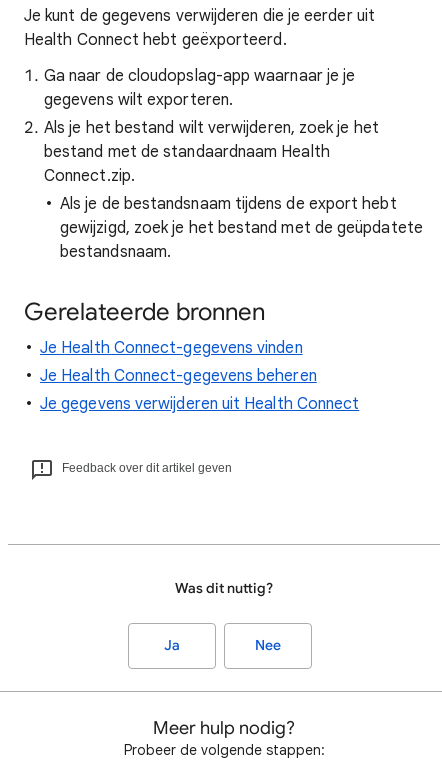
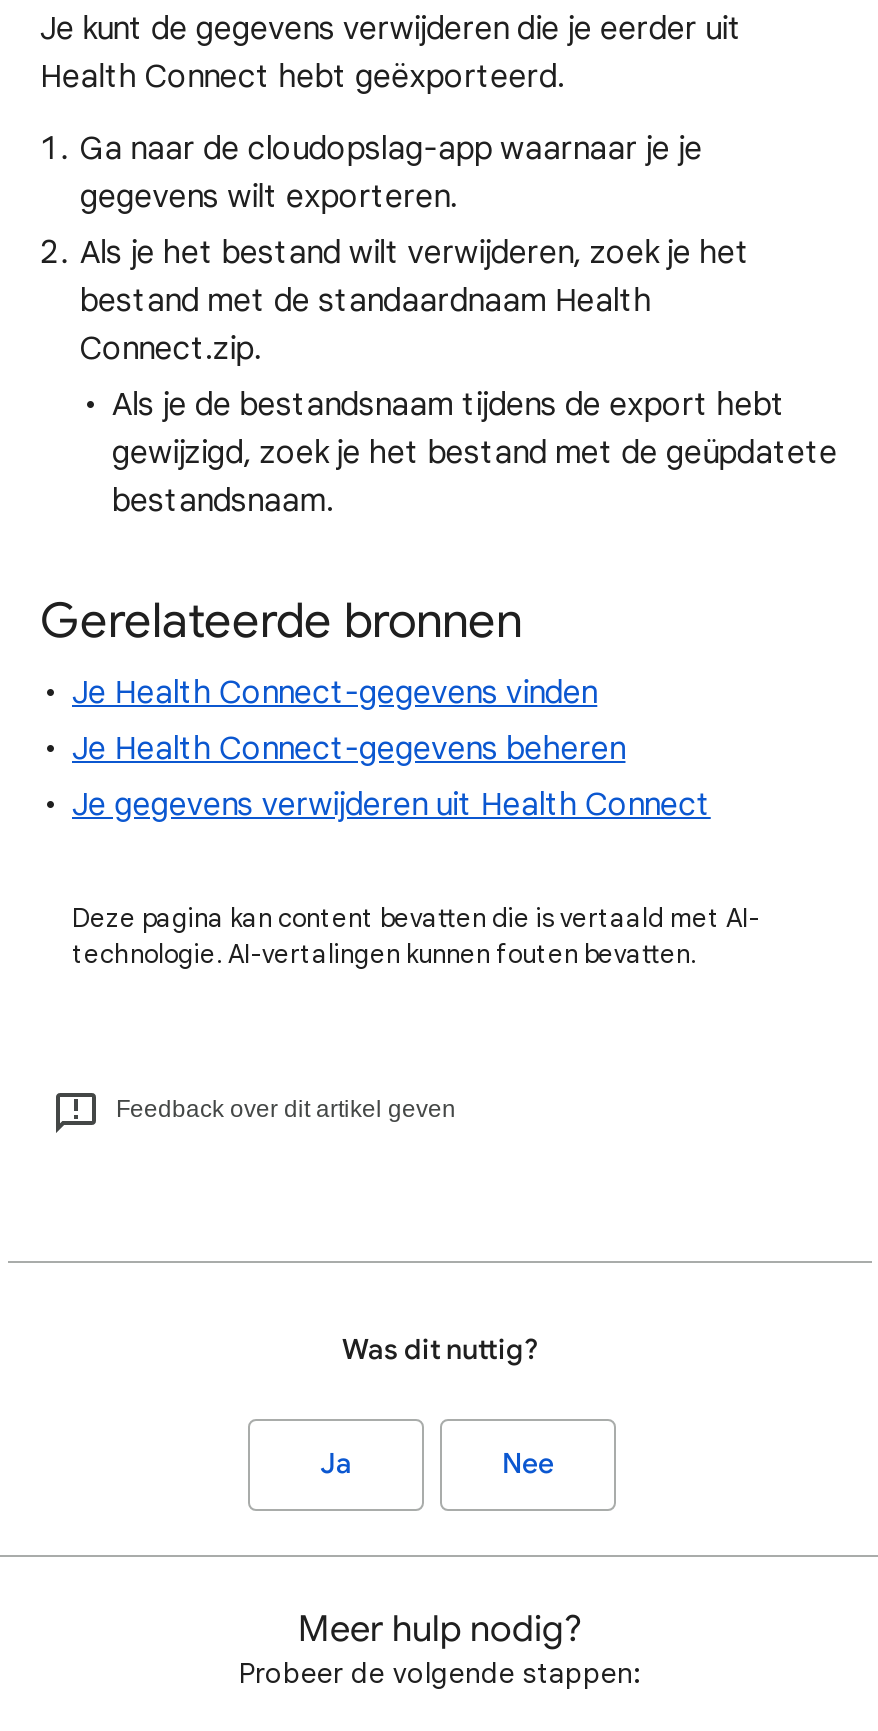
+ Deze pagina kan content bevatten die is vertaald met AI-
+ technologie. AI-vertalingen kunnen fouten bevatten.
